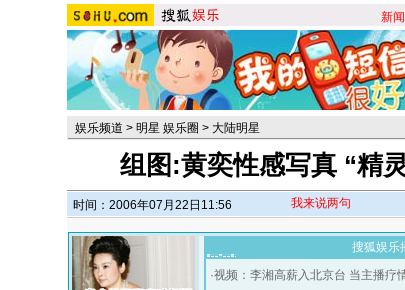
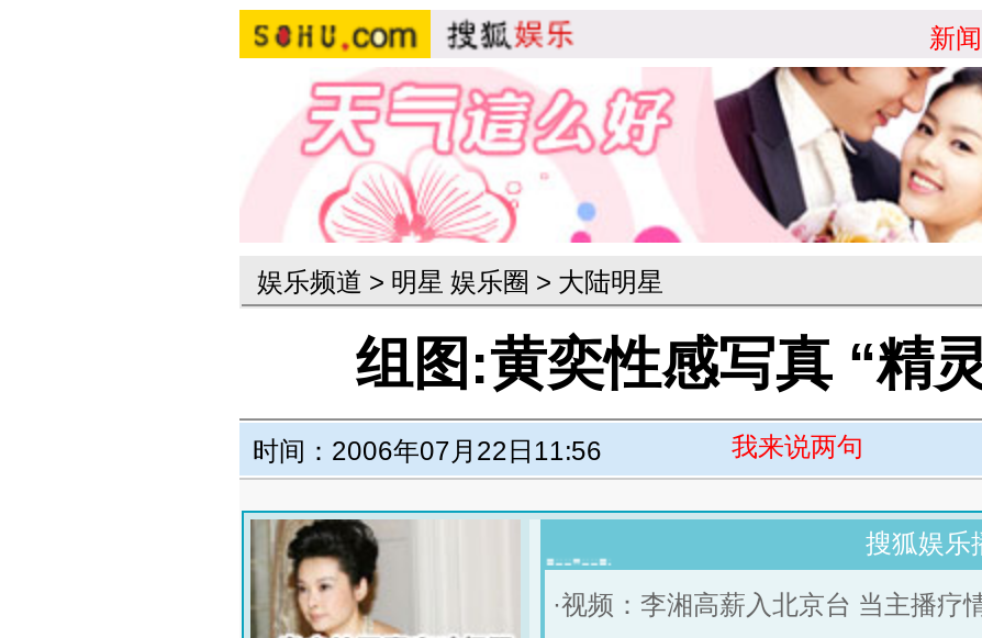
- [image]
+ [image]
